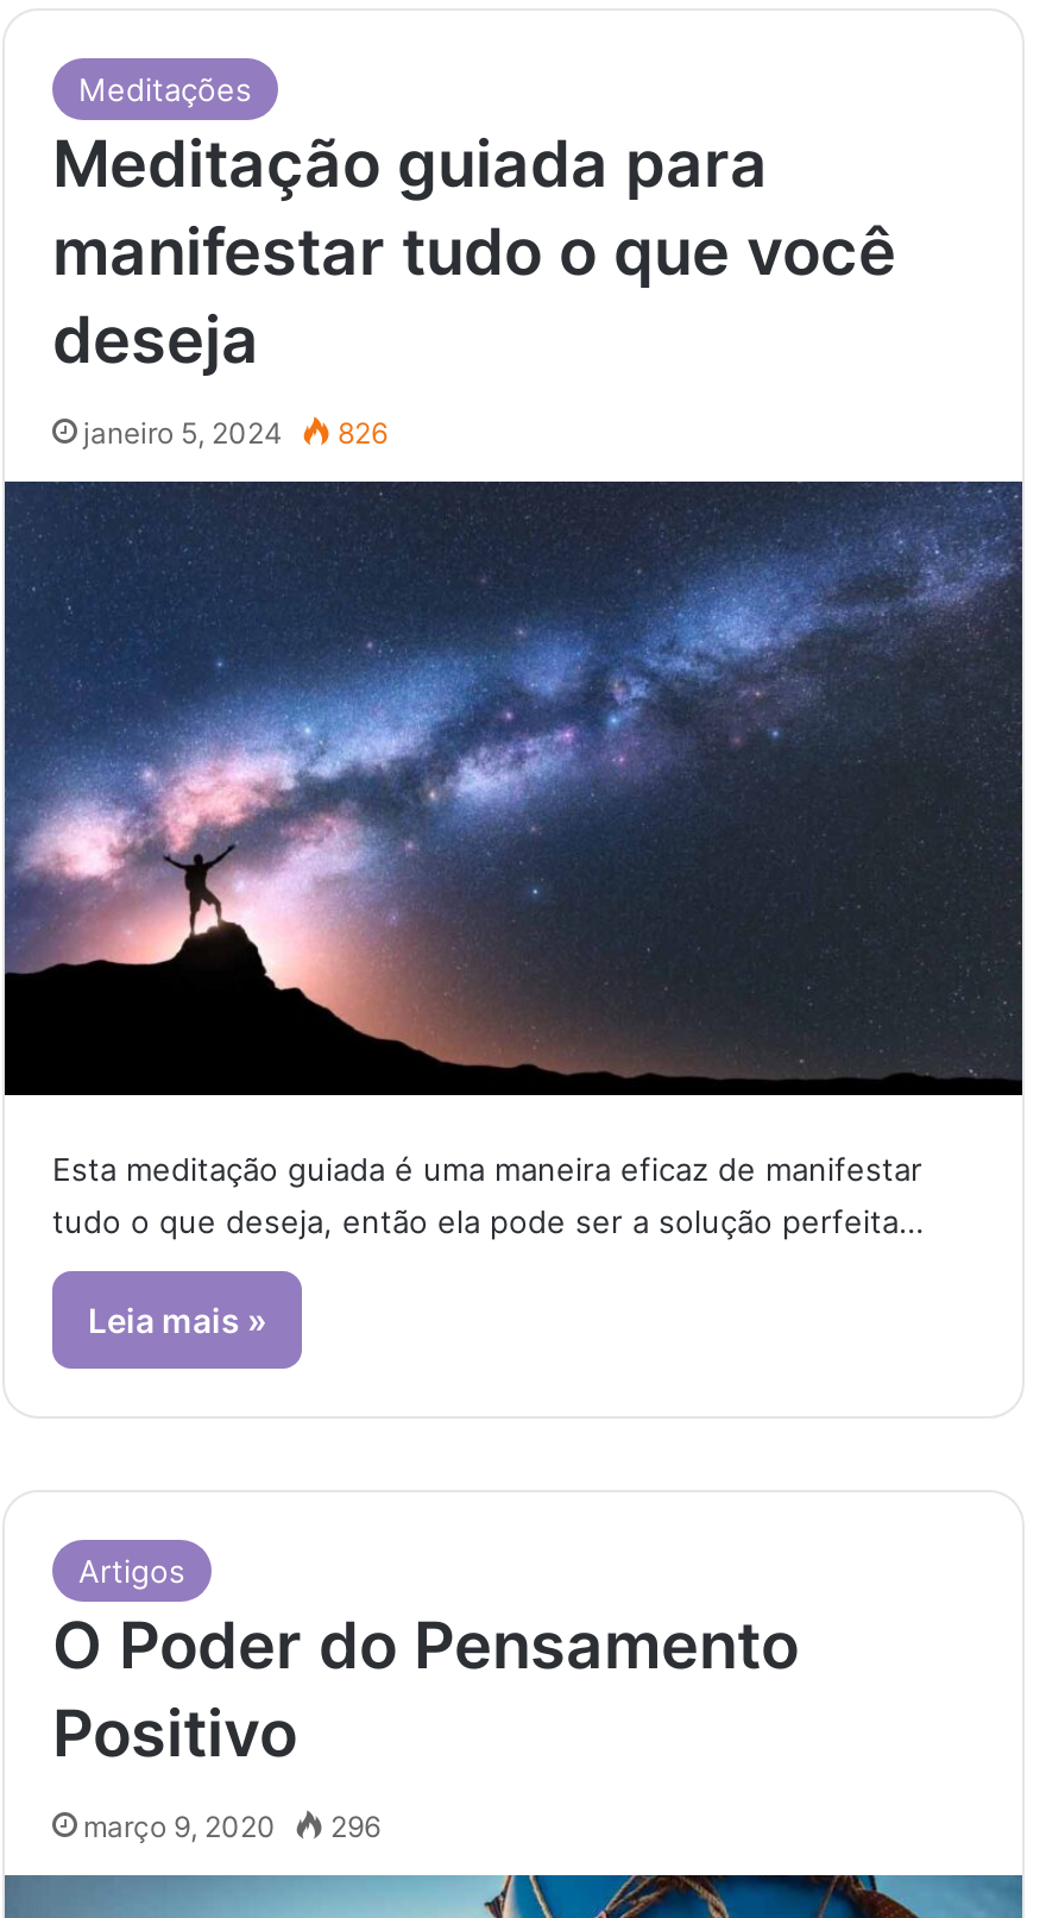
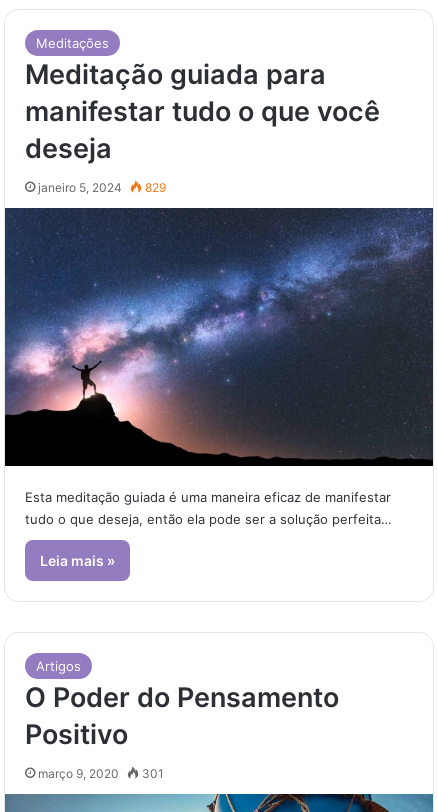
- janeiro 5, 2024 826
+ janeiro 5, 2024 829

- março 9, 2020 296
+ março 9, 2020 301
